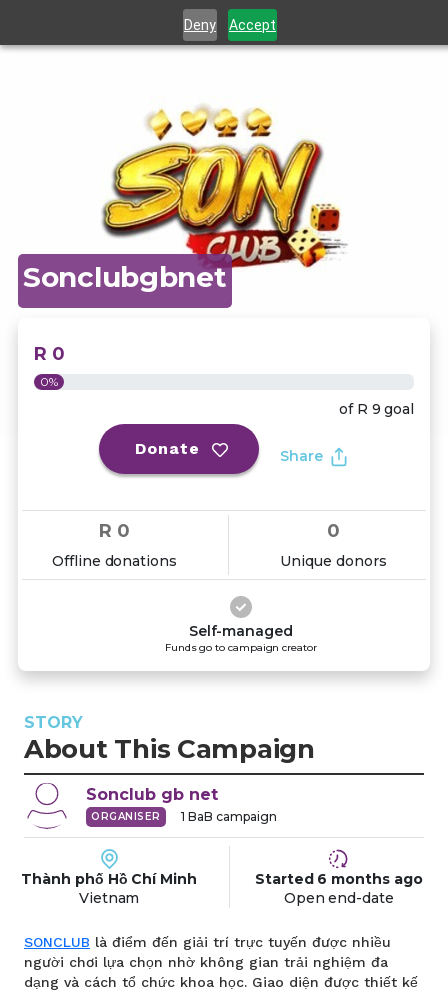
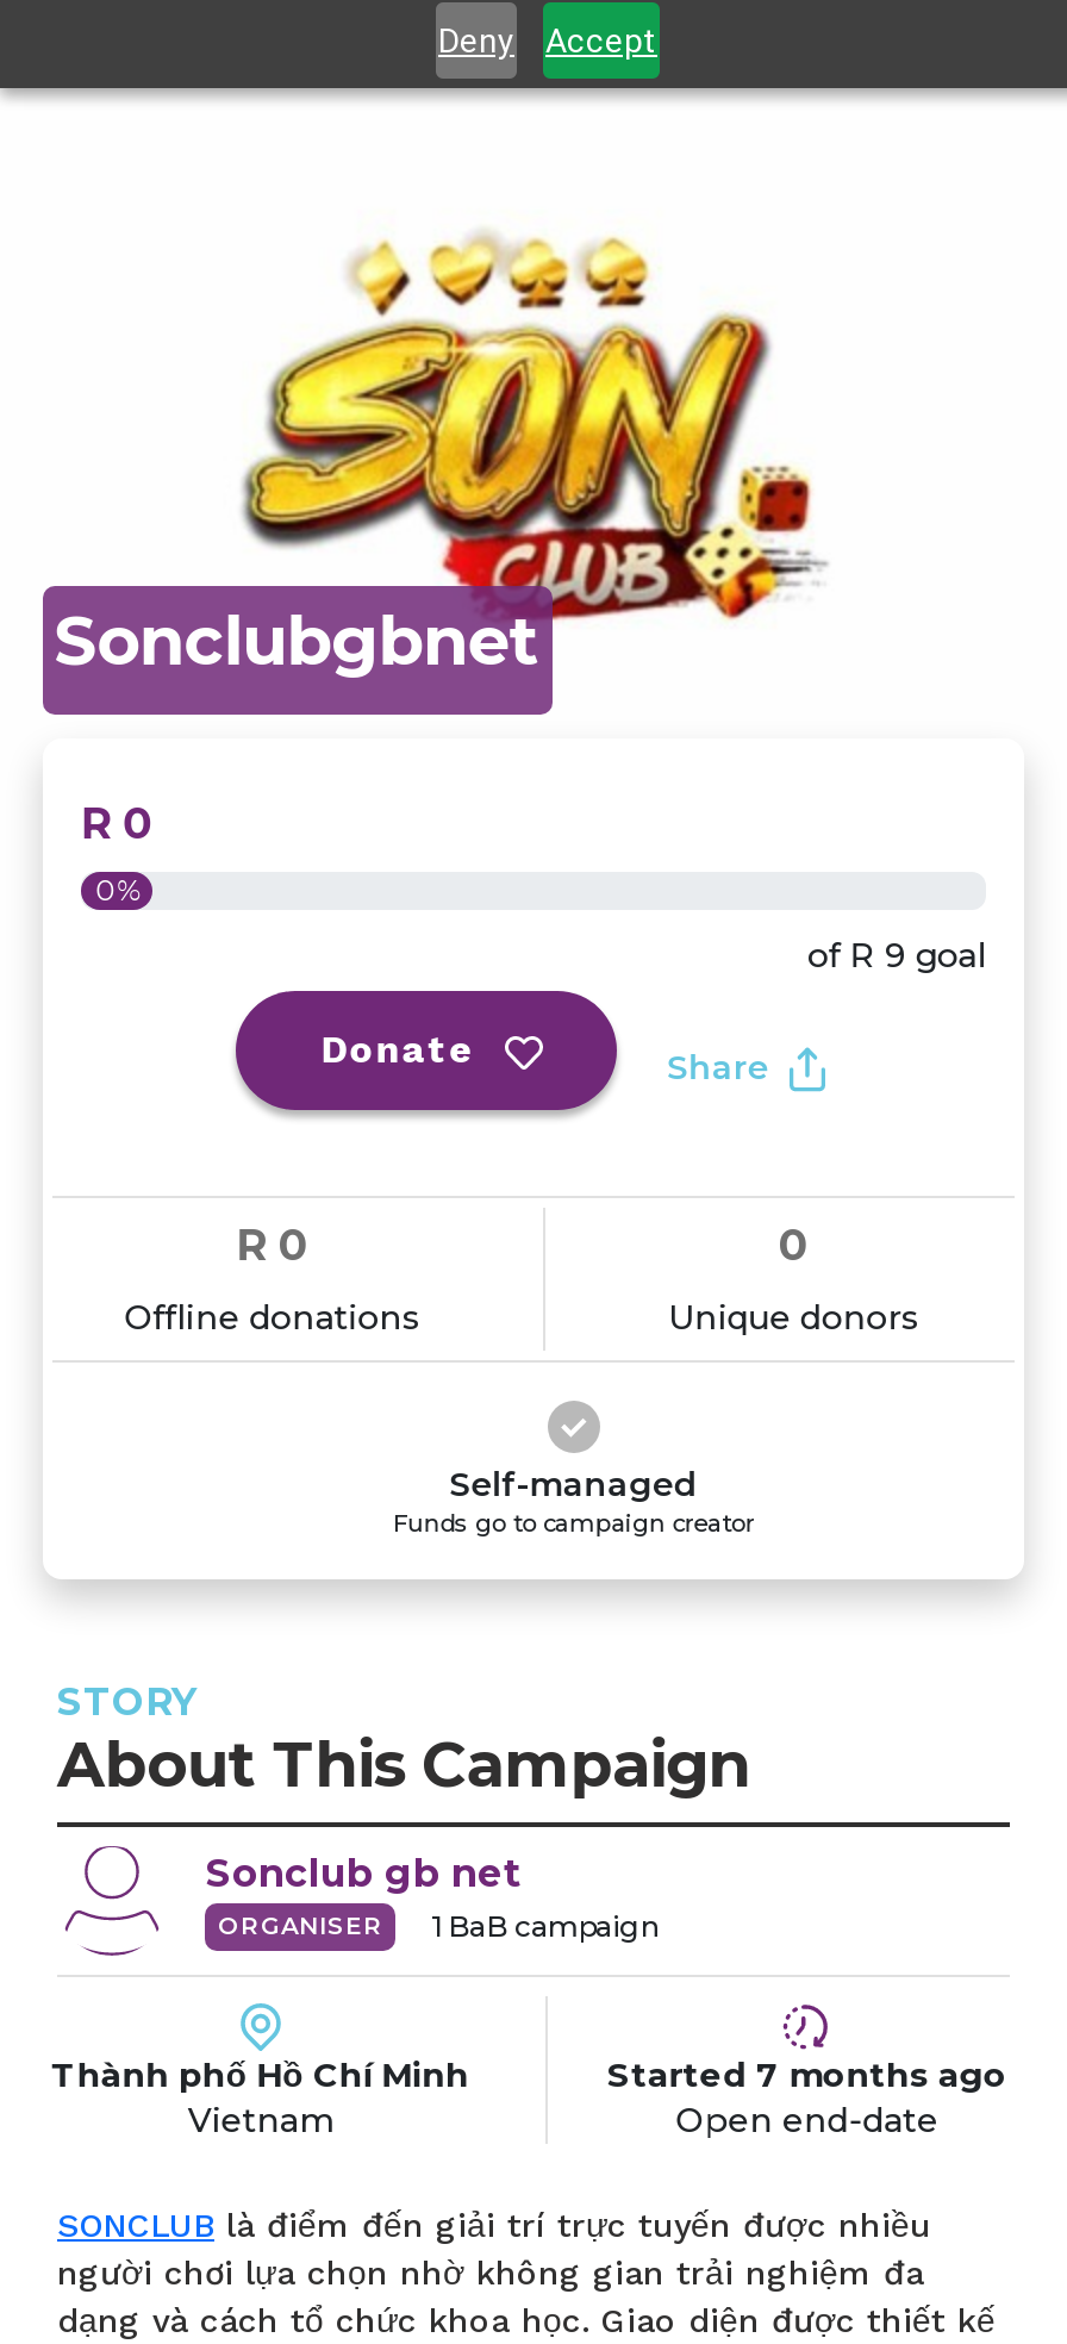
- Started 6 months ago
+ Started 7 months ago
